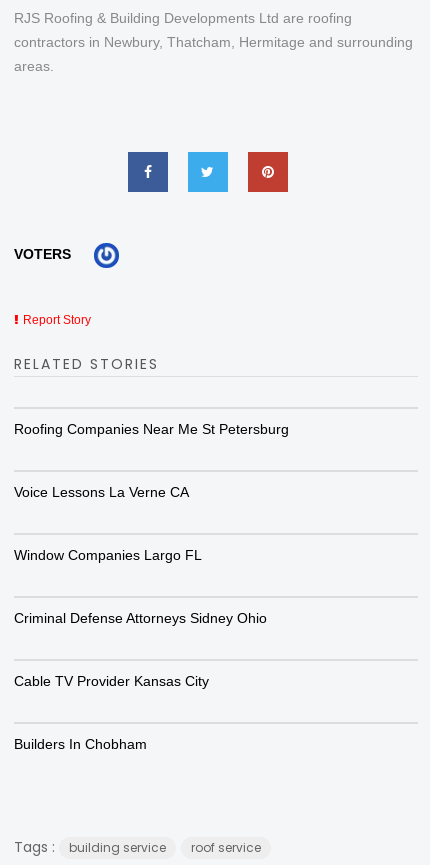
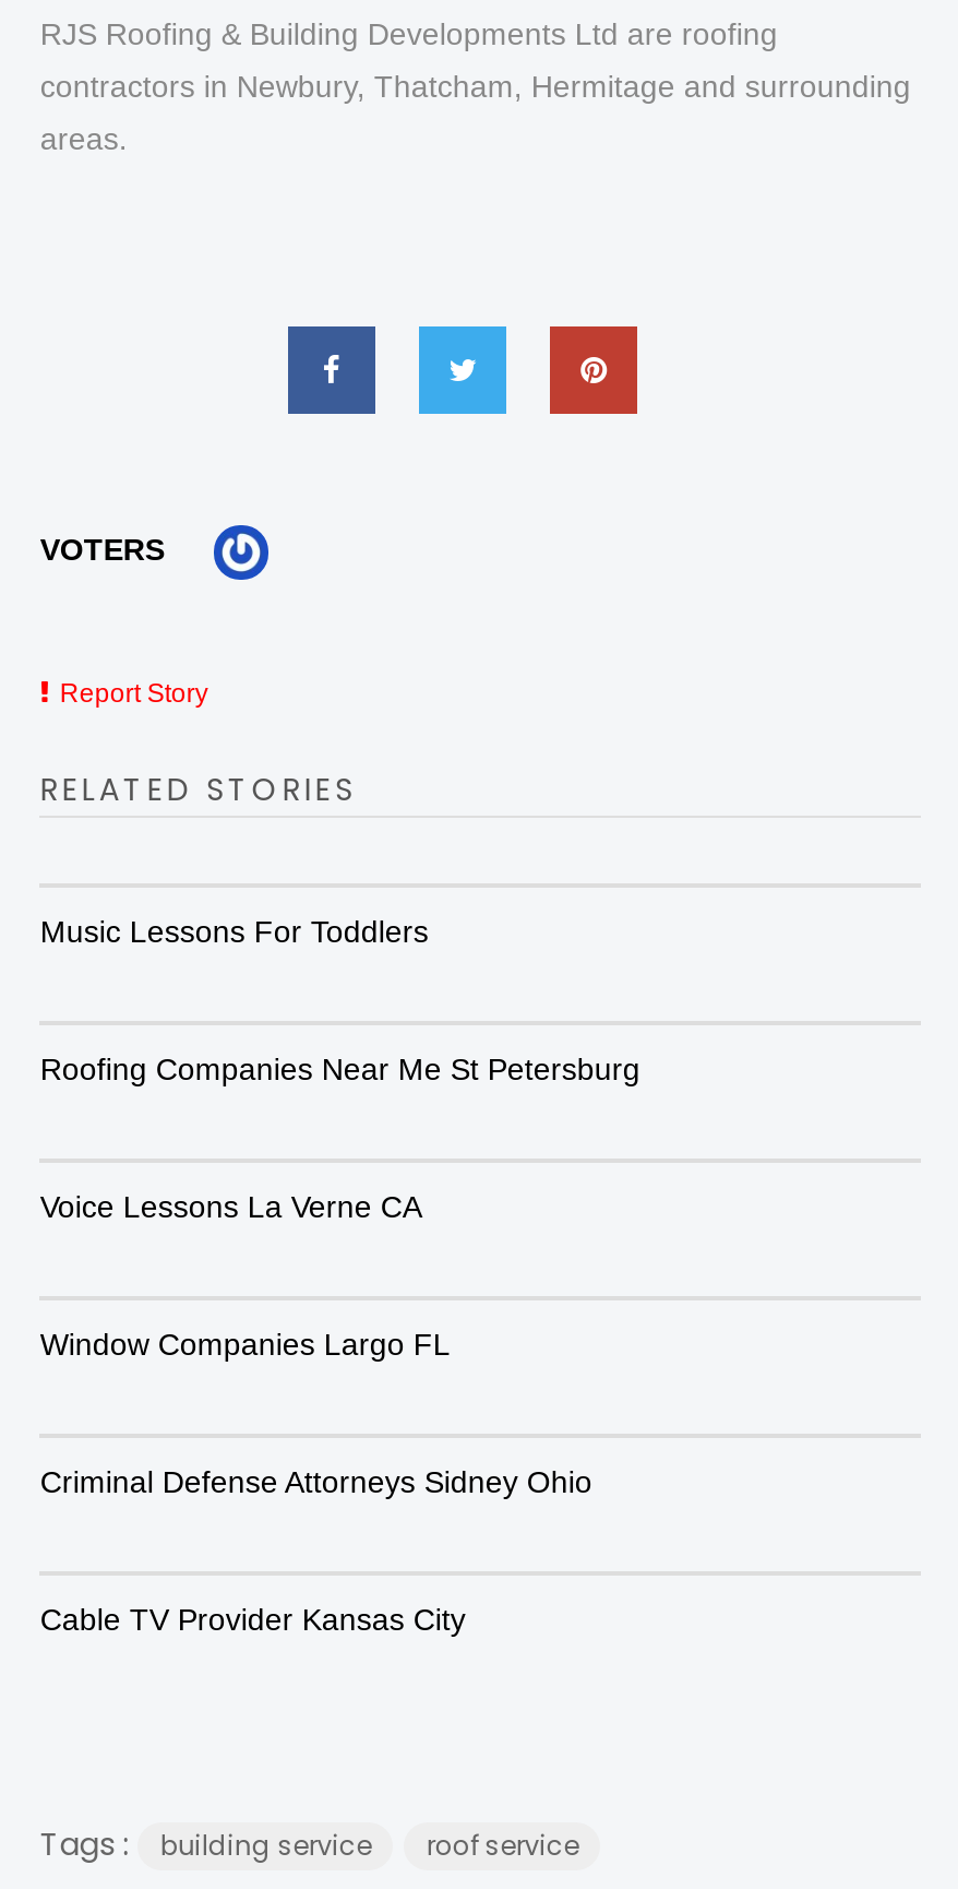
+ Music Lessons For Toddlers

moved down: Roofing Companies Near Me St Petersburg | Voice Lessons La Verne CA | Window Companies Largo FL | Criminal Defense Attorneys Sidney Ohio | Cable TV Provider Kansas City

- Builders In Chobham
